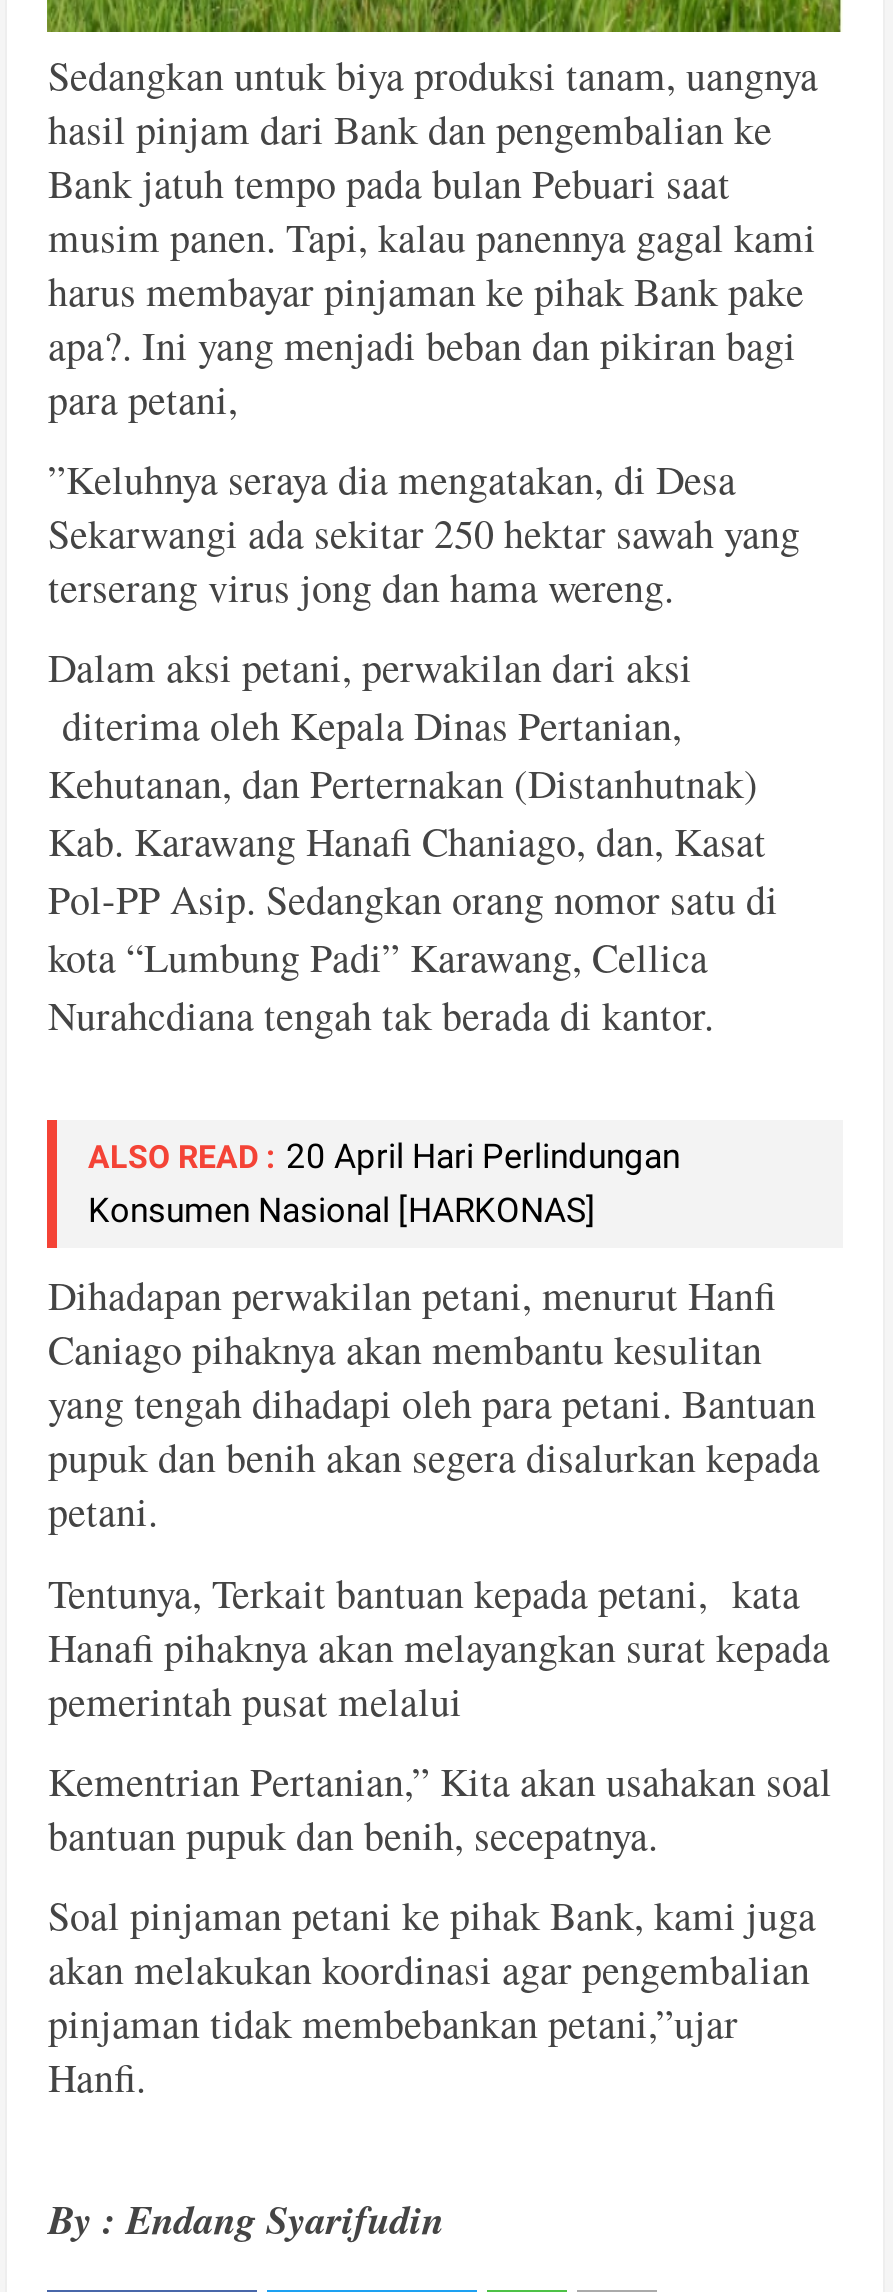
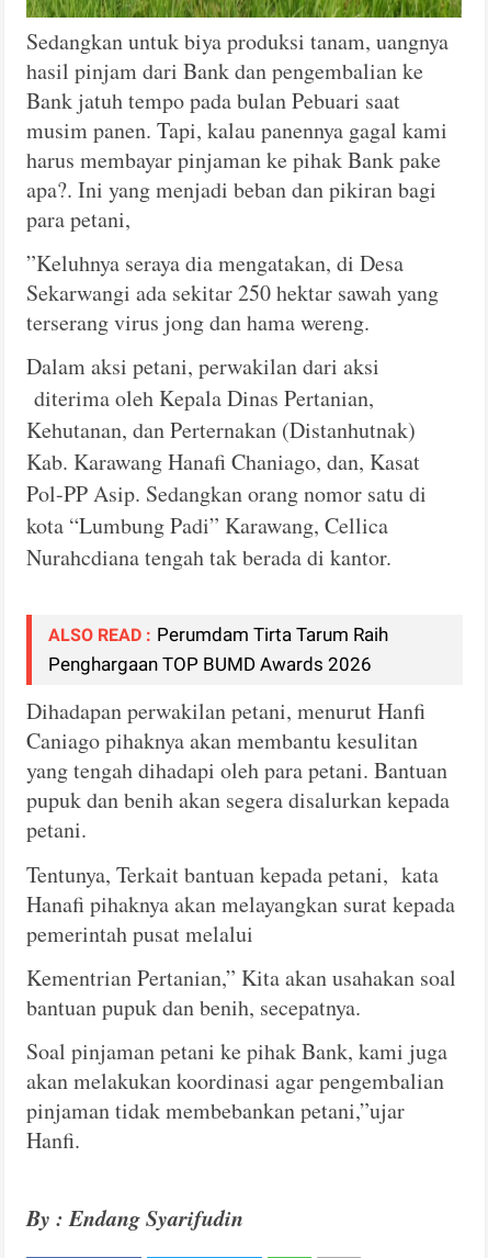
- ALSO READ : 20 April Hari Perlindungan
- Konsumen Nasional [HARKONAS]
+ ALSO READ : Perumdam Tirta Tarum Raih
+ Penghargaan TOP BUMD Awards 2026
